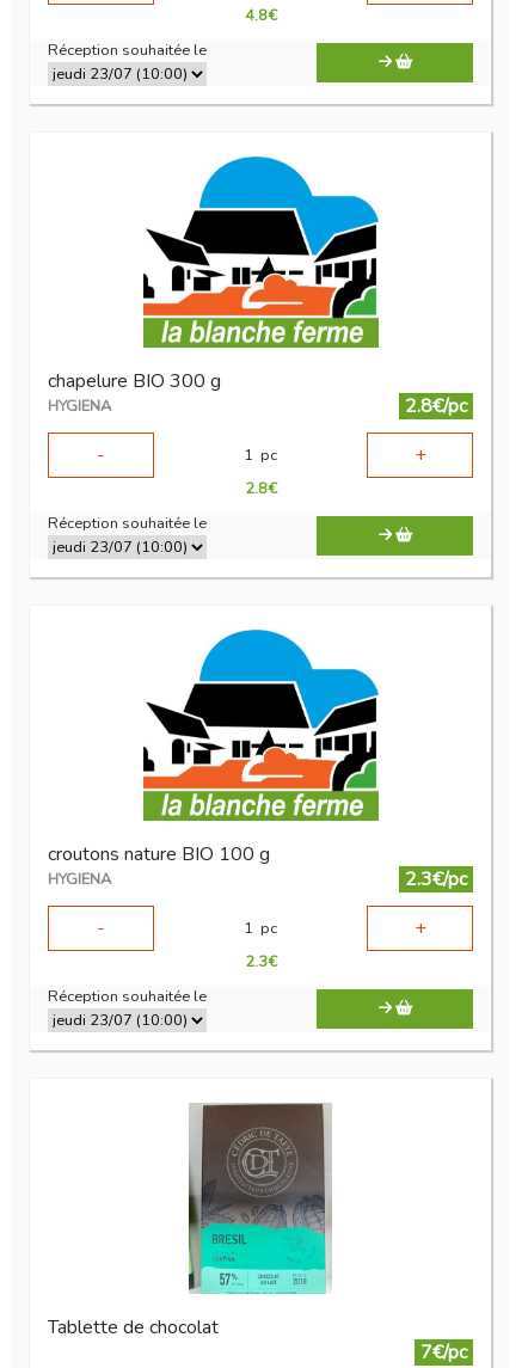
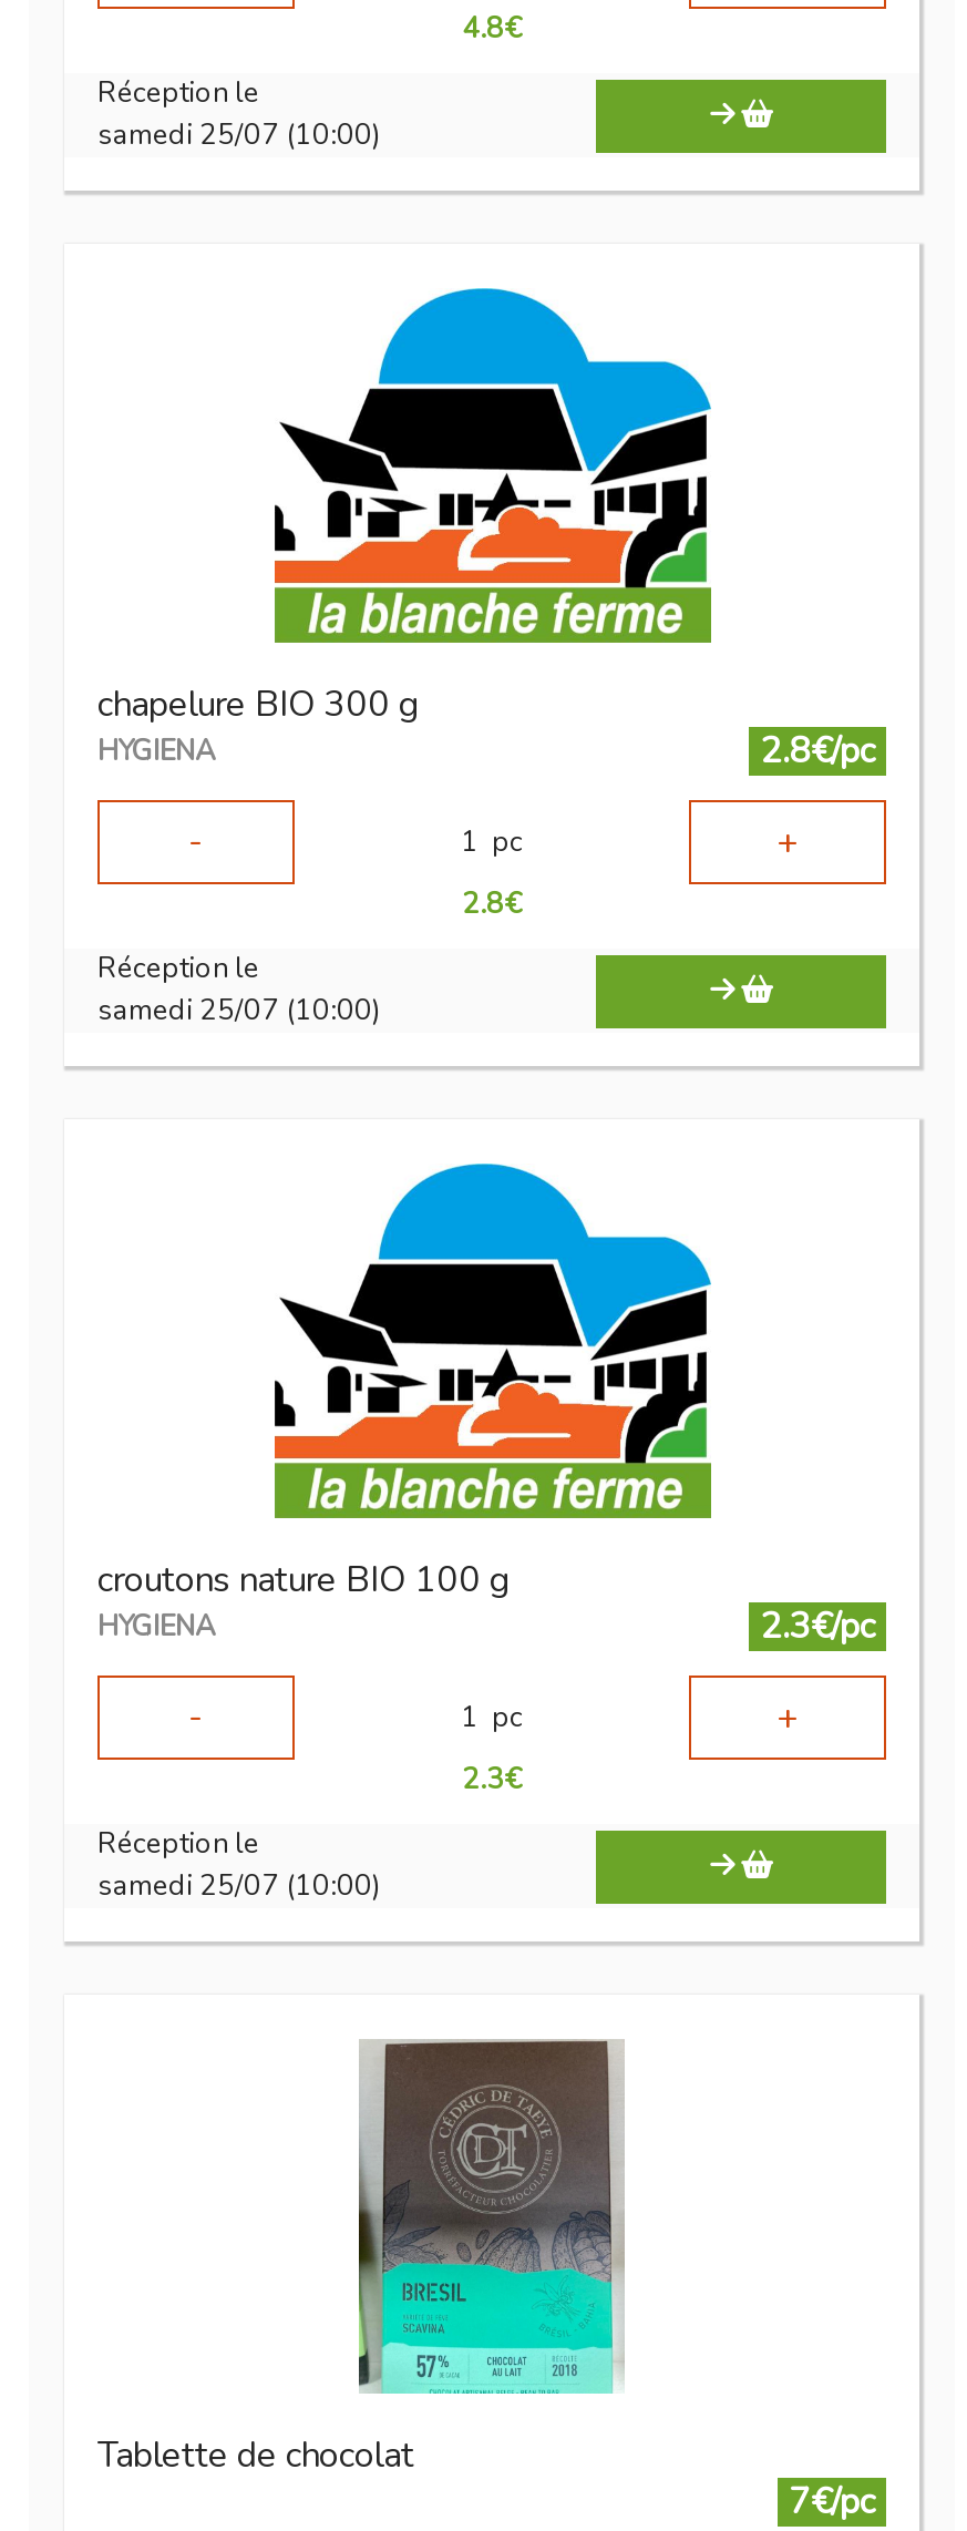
- Réception souhaitée le
+ Réception le
+ samedi 25/07 (10:00)

- Réception souhaitée le
+ Réception le
+ samedi 25/07 (10:00)

- Réception souhaitée le
+ Réception le
+ samedi 25/07 (10:00)
